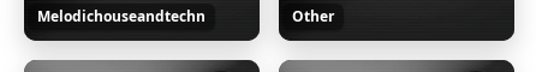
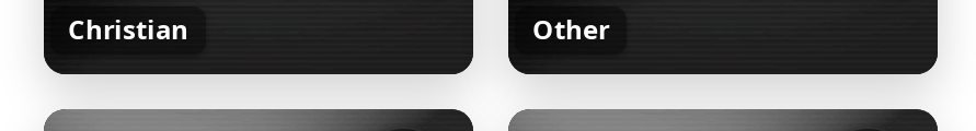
- Melodichouseandtechn
+ Christian
